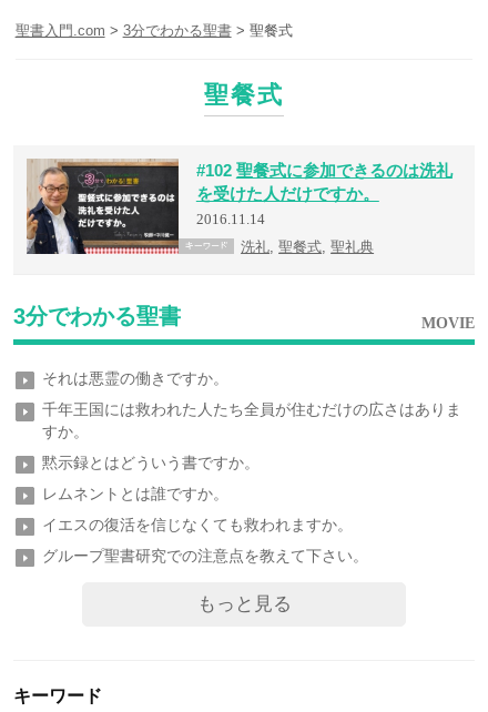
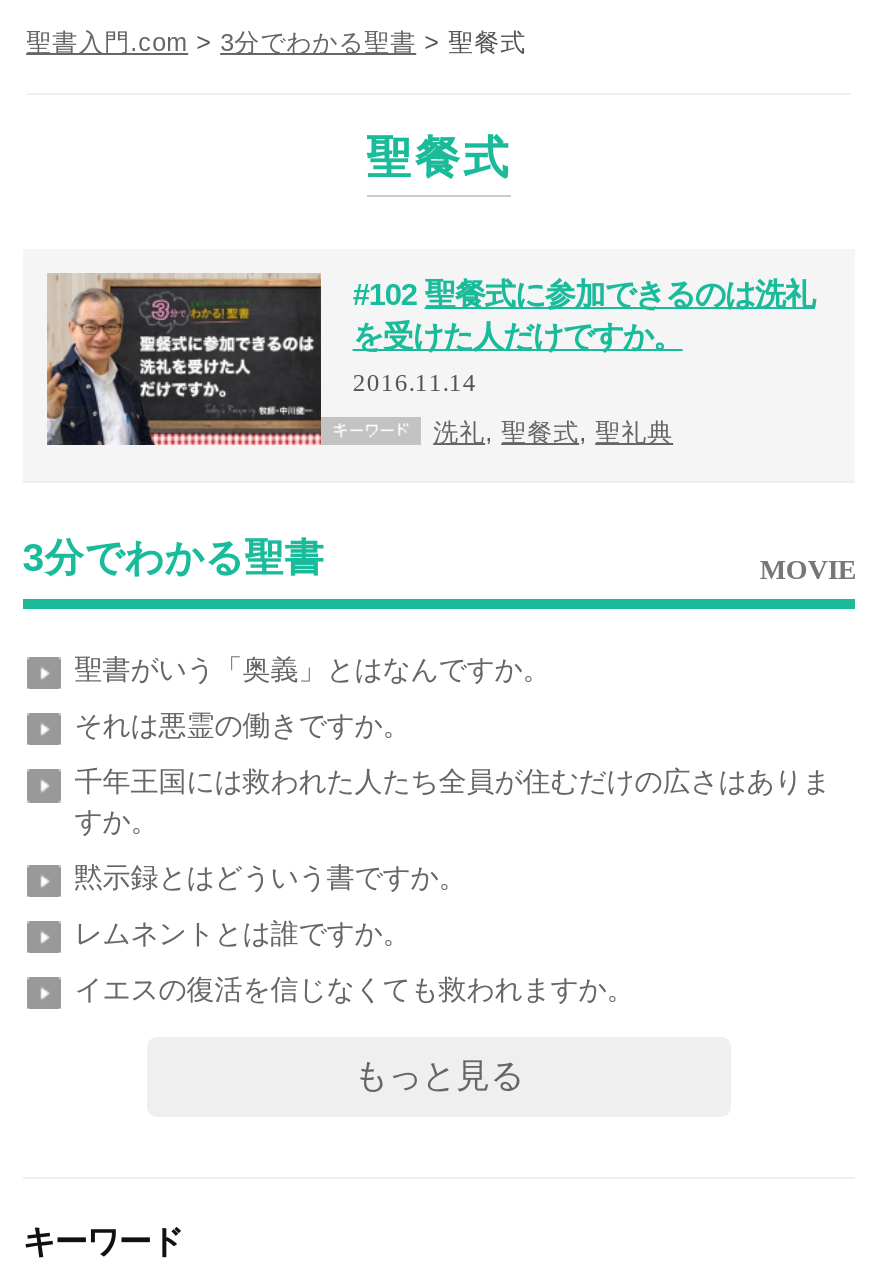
+ 聖書がいう「奥義」とはなんですか。

moved down: それは悪霊の働きですか。 | 千年王国には救われた人たち全員が住むだけの広さはありま | すか。 | 黙示録とはどういう書ですか。 | レムネントとは誰ですか。 | イエスの復活を信じなくても救われますか。

- グループ聖書研究での注意点を教えて下さい。
